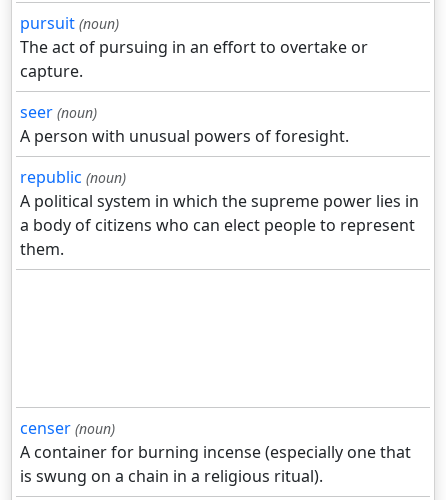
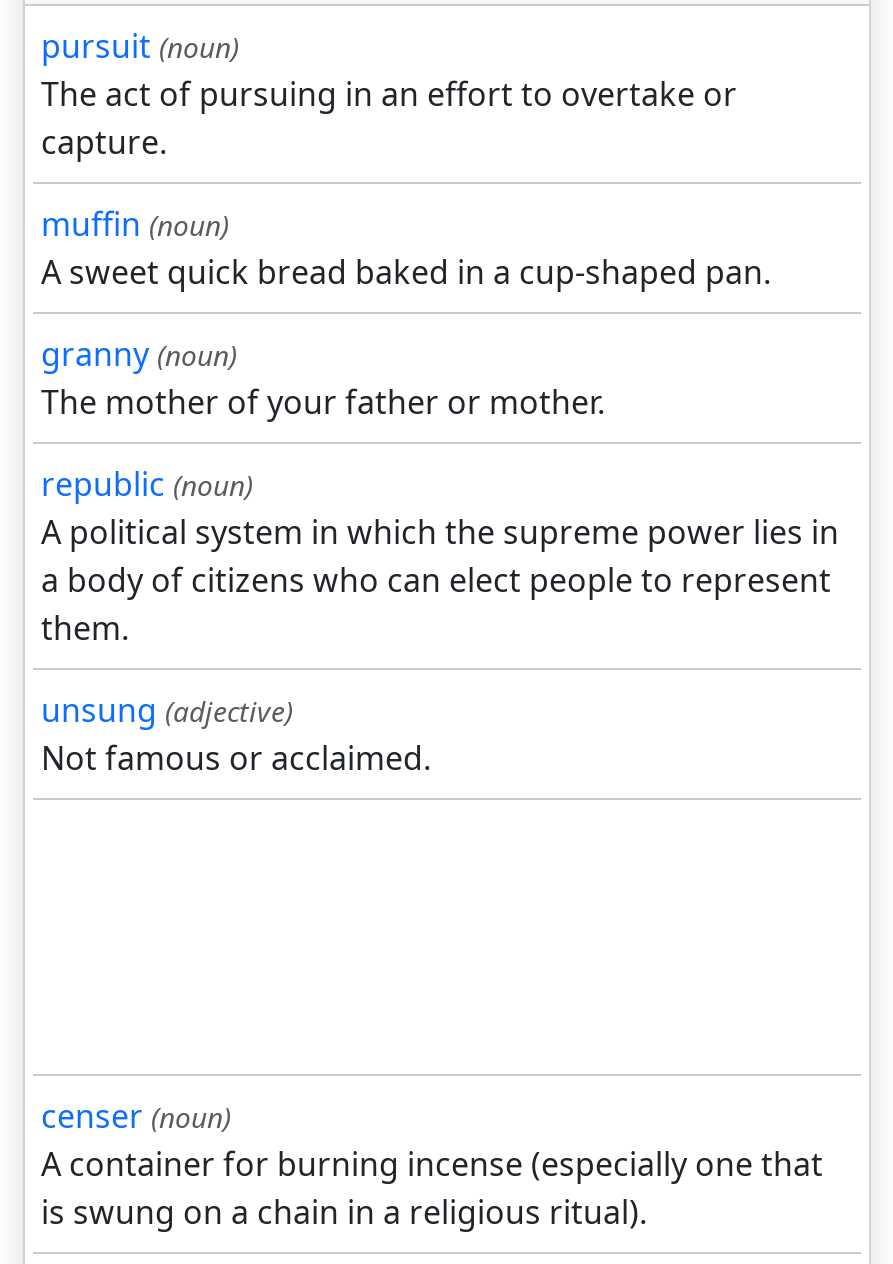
- seer (noun)
- A person with unusual powers of foresight.
+ muffin (noun)
+ A sweet quick bread baked in a cup-shaped pan.
+ granny (noun)
+ The mother of your father or mother.

+ unsung (adjective)
+ Not famous or acclaimed.
